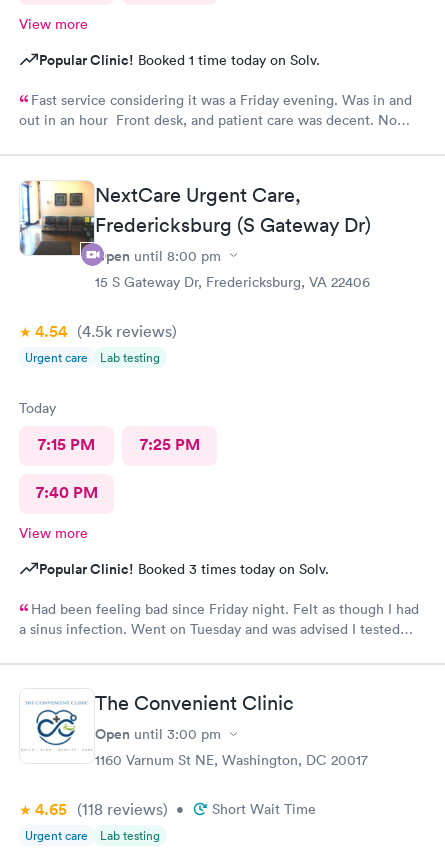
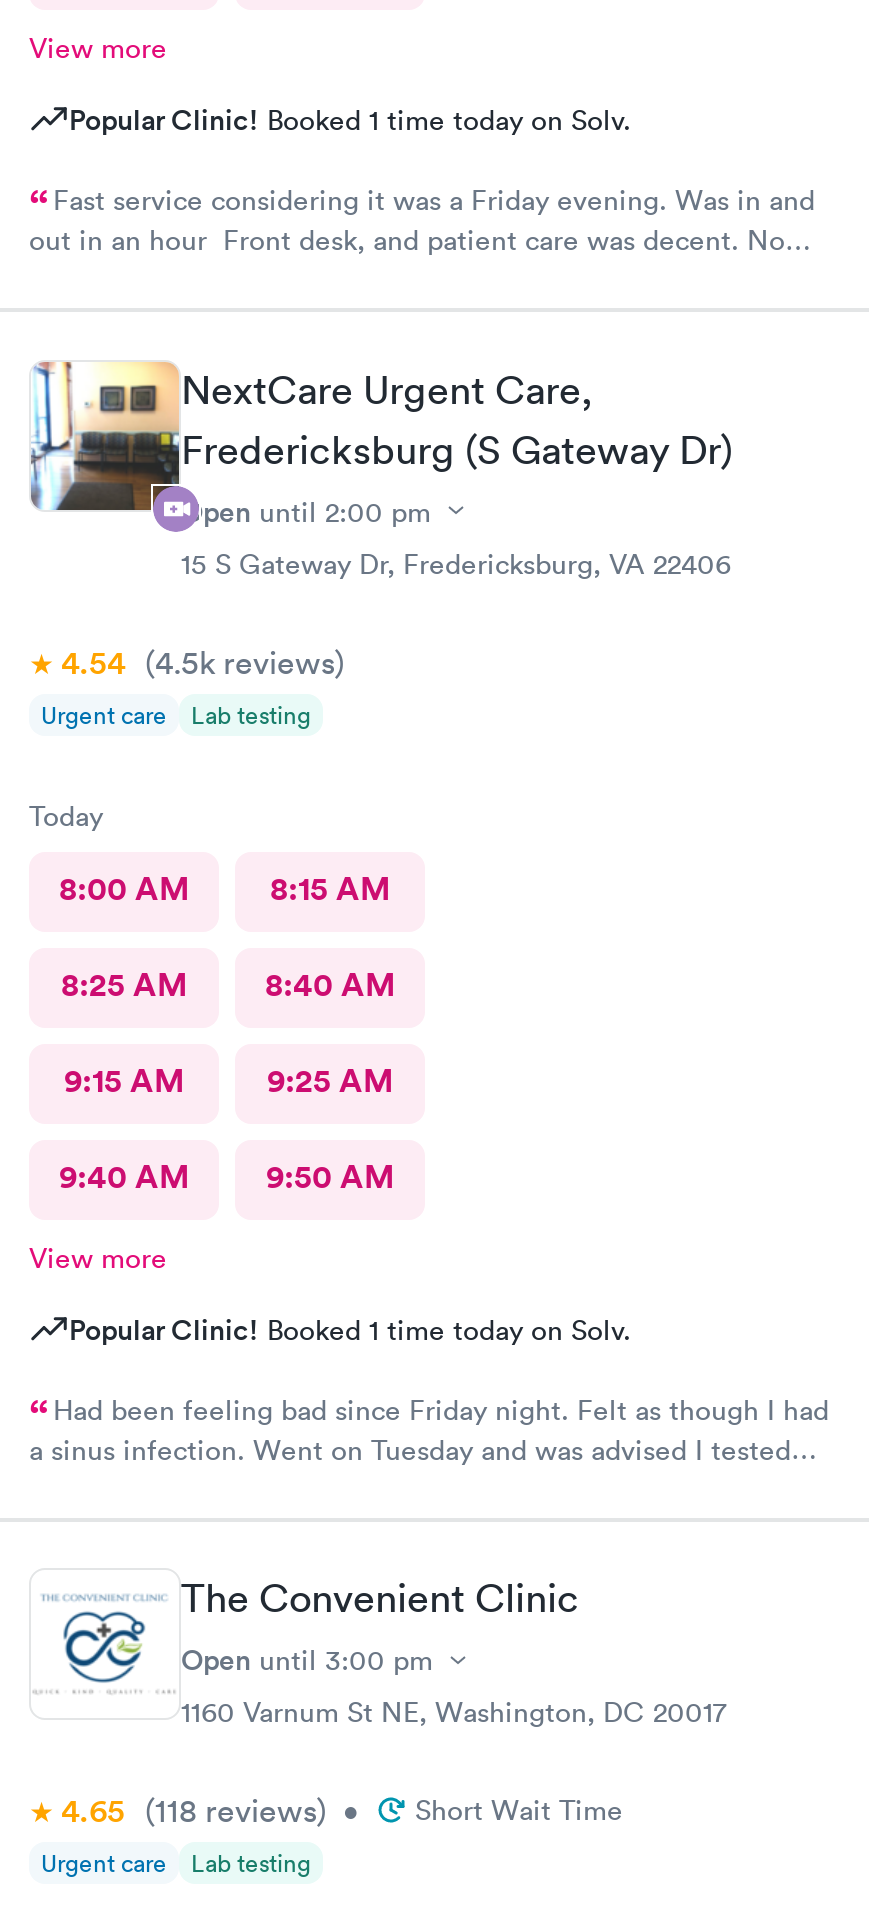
- Open until 8:00 pm
+ Open until 2:00 pm

- 7:15 PM
- 7:25 PM
- 7:40 PM
+ 8:00 AM
+ 8:15 AM
+ 8:25 AM
+ 8:40 AM
+ 9:15 AM
+ 9:25 AM
+ 9:40 AM
+ 9:50 AM

- Popular Clinic! Booked 3 times today on Solv.
+ Popular Clinic! Booked 1 time today on Solv.
